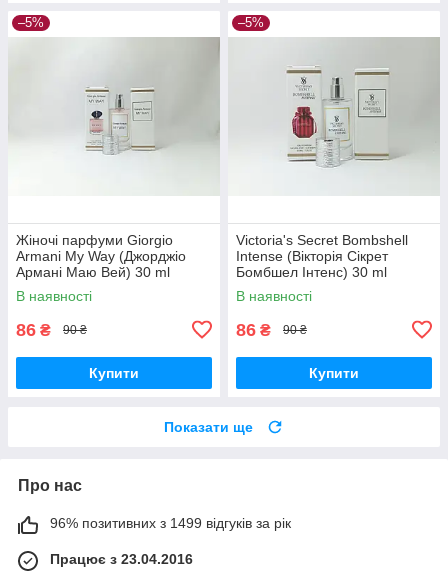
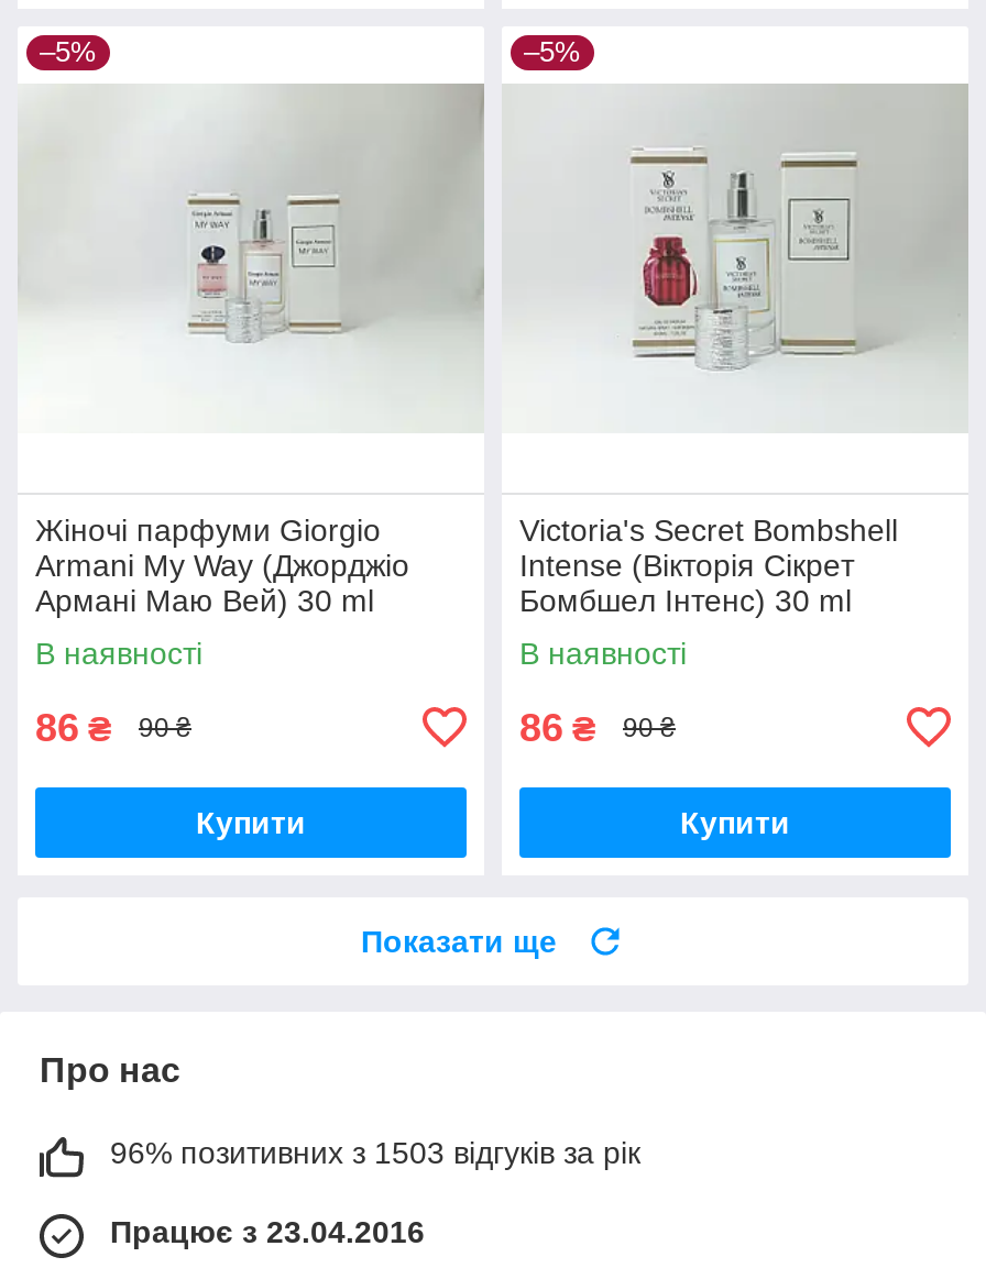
- 96% позитивних з 1499 відгуків за рік
+ 96% позитивних з 1503 відгуків за рік
